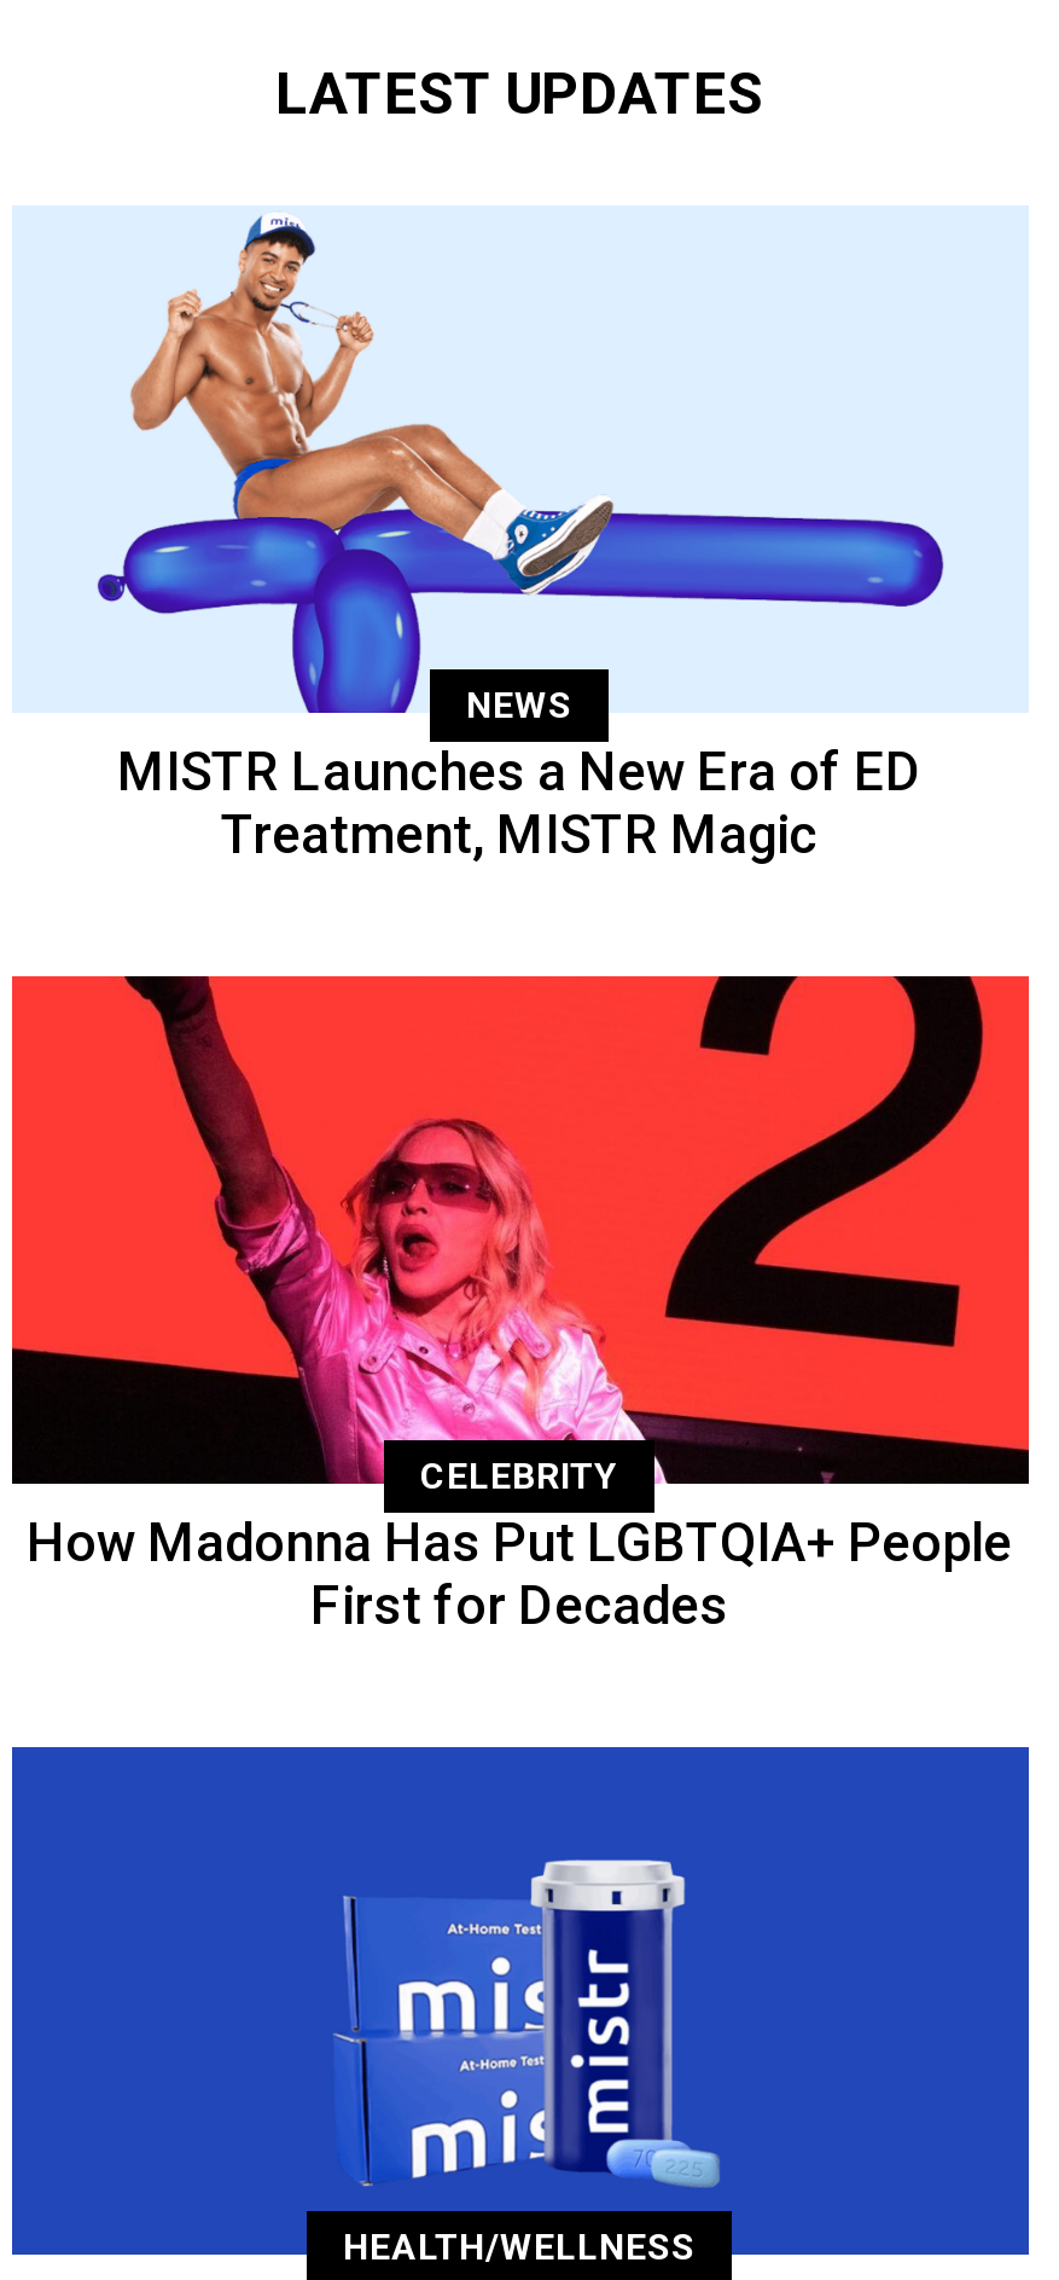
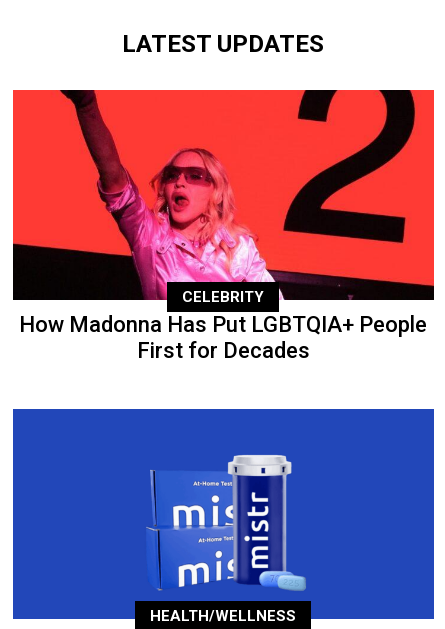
- [image]
- NEWS
- MISTR Launches a New Era of ED
- Treatment, MISTR Magic
